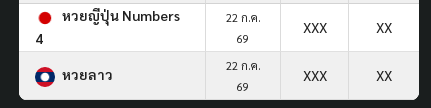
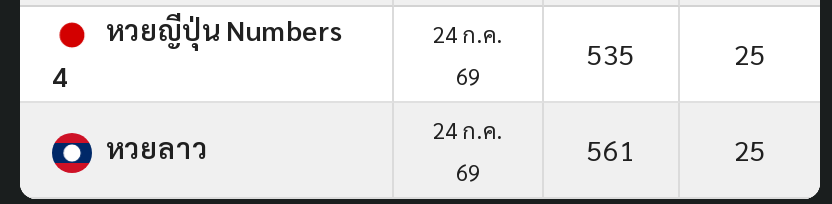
- 22 ก.ค.
+ 24 ก.ค.

- XXX
- XX
+ 535
+ 25

- 22 ก.ค.
+ 24 ก.ค.

- XXX
- XX
+ 561
+ 25
